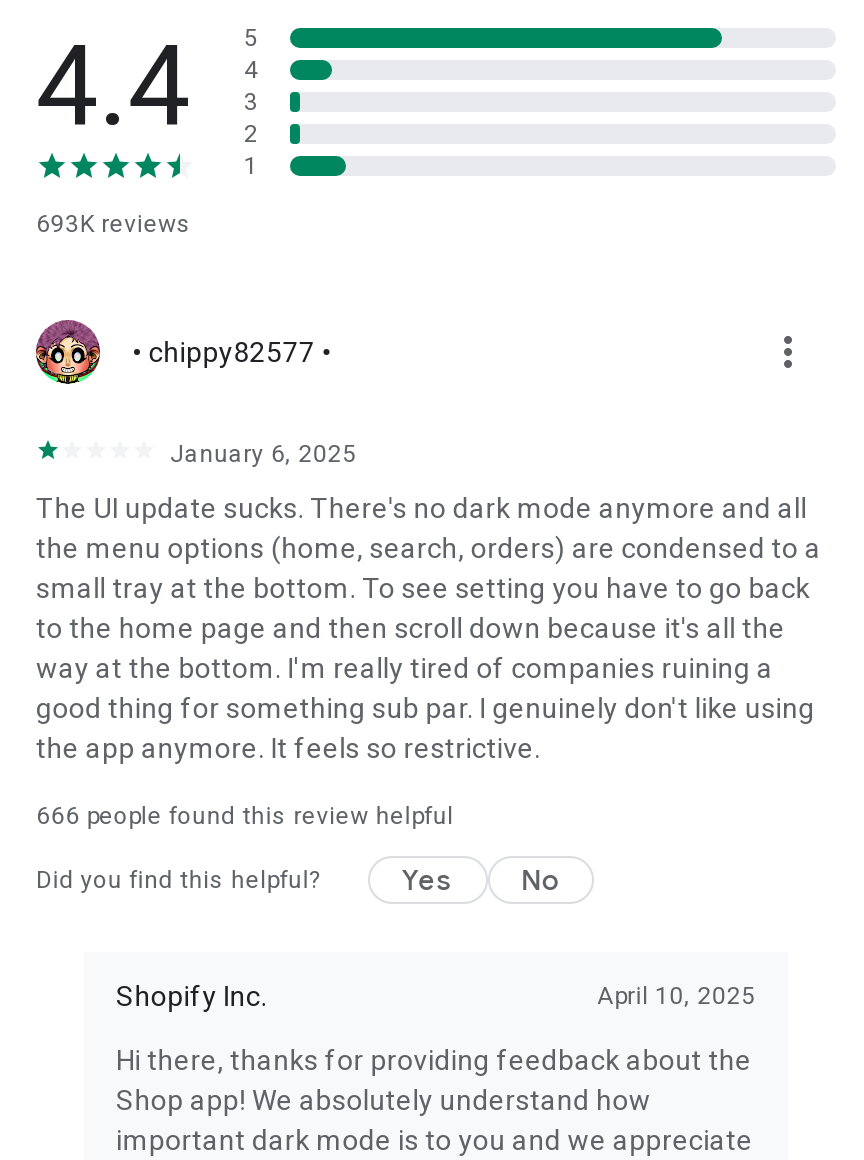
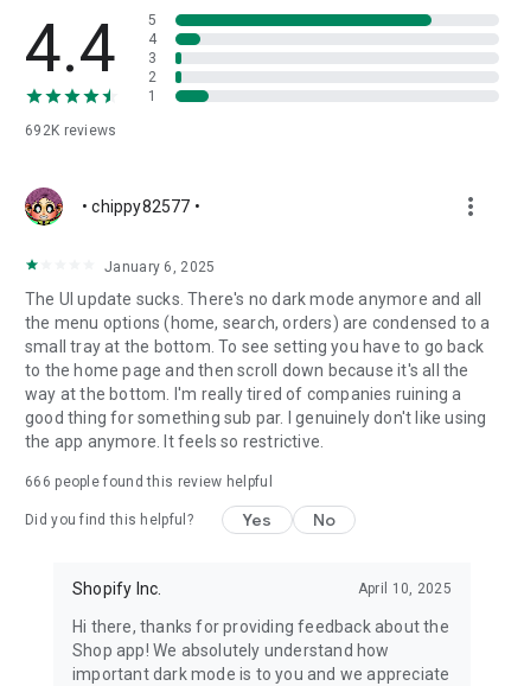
- 693K reviews
+ 692K reviews
